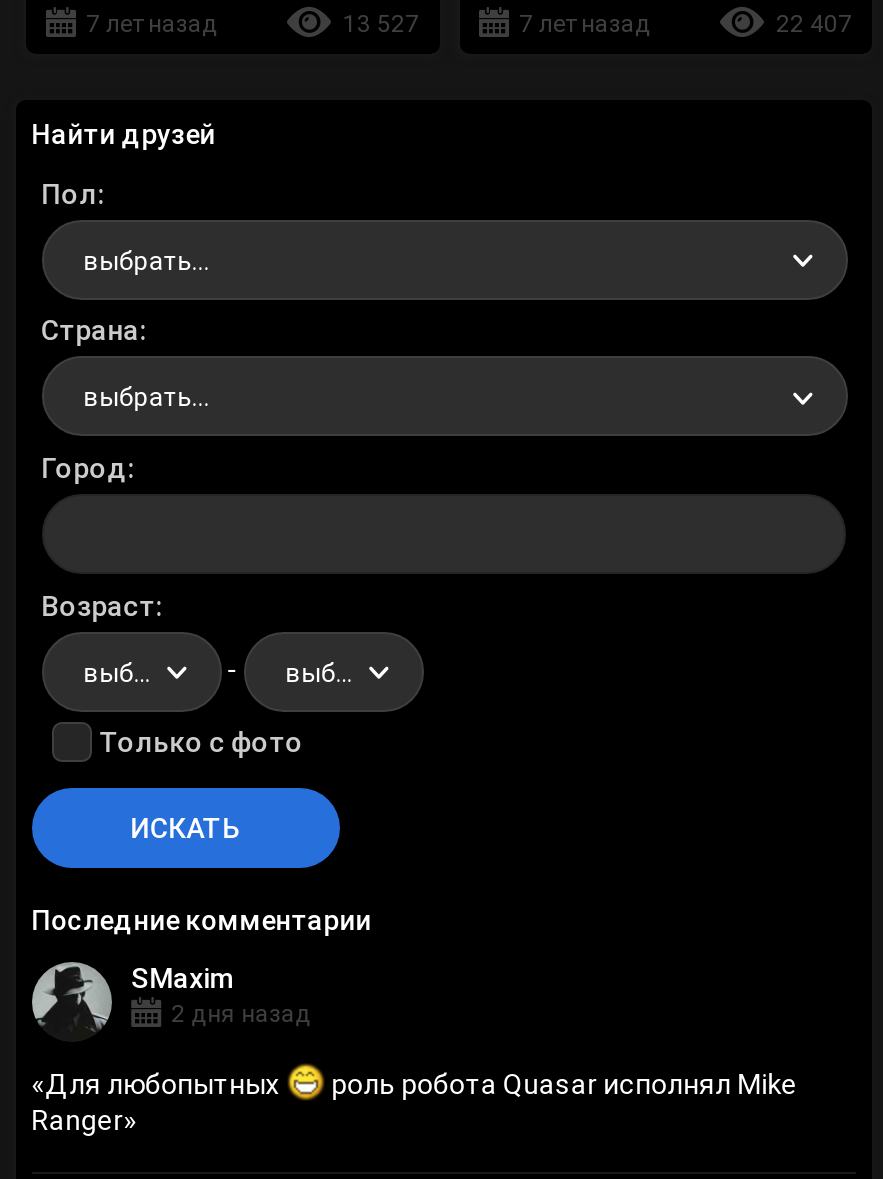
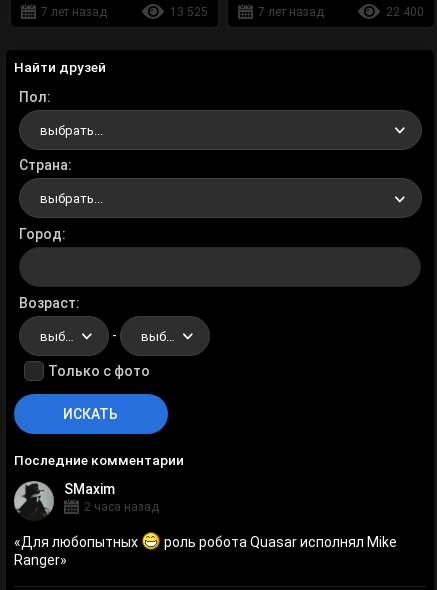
- 13 527
+ 13 525

- 22 407
+ 22 400

- 2 дня назад
+ 2 часа назад
